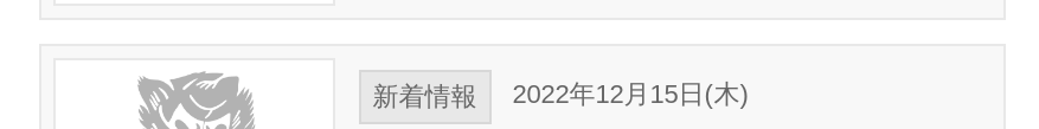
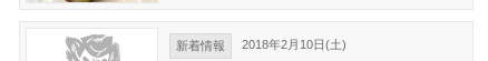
- 新着情報 2022年12月15日(木)
+ 新着情報 2018年2月10日(土)
